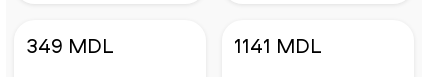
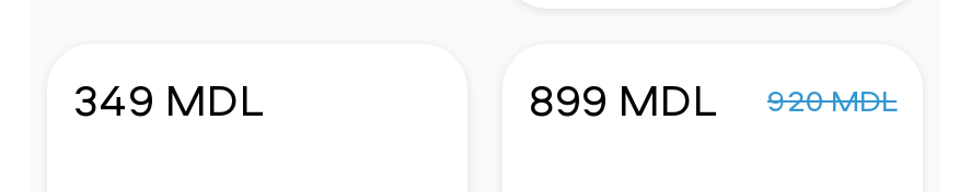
- 1141 MDL
+ 899 MDL
+ 920 MDL
